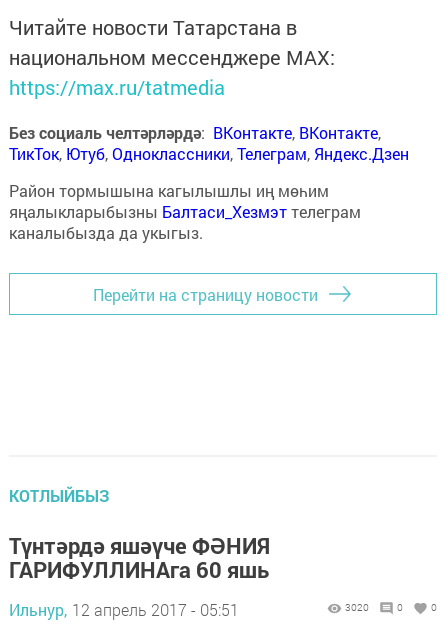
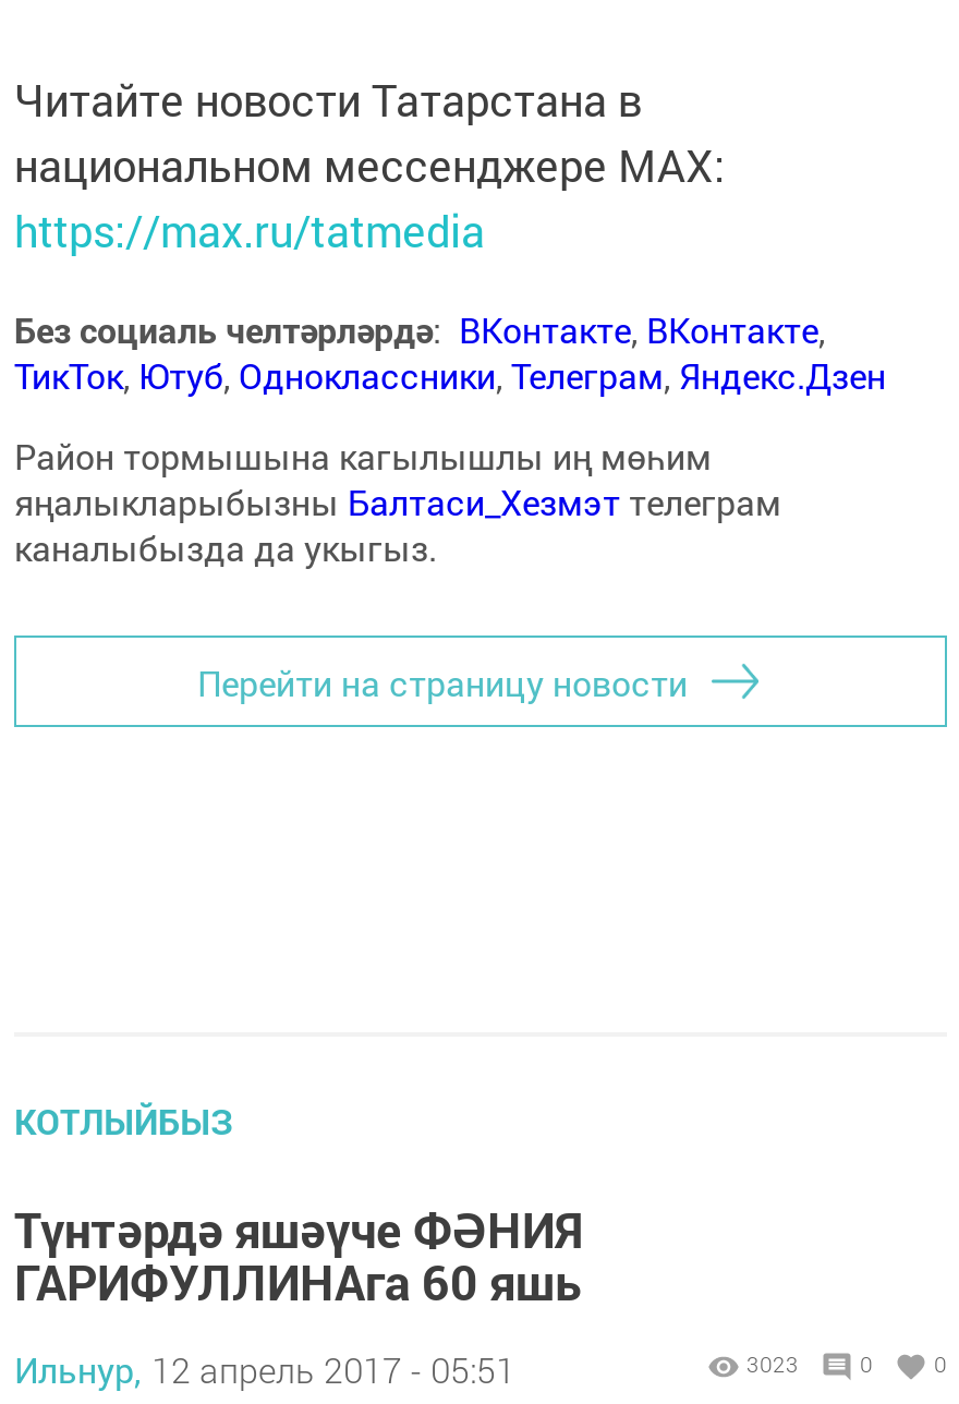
- 3020
+ 3023
